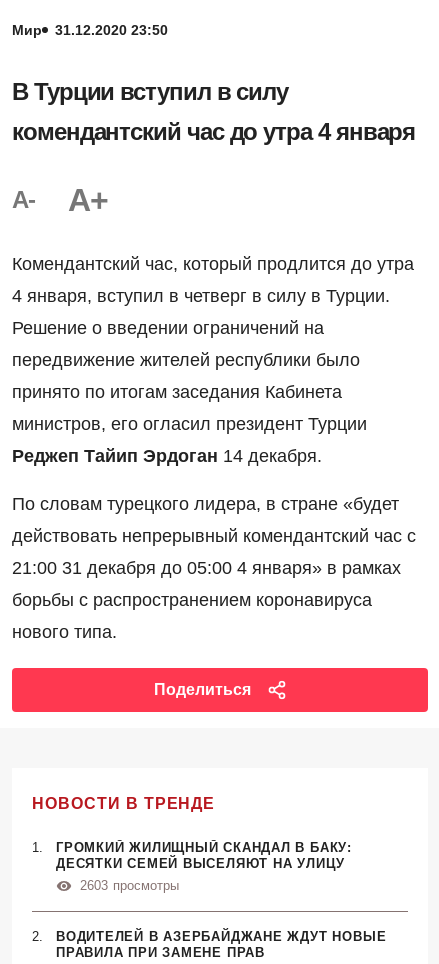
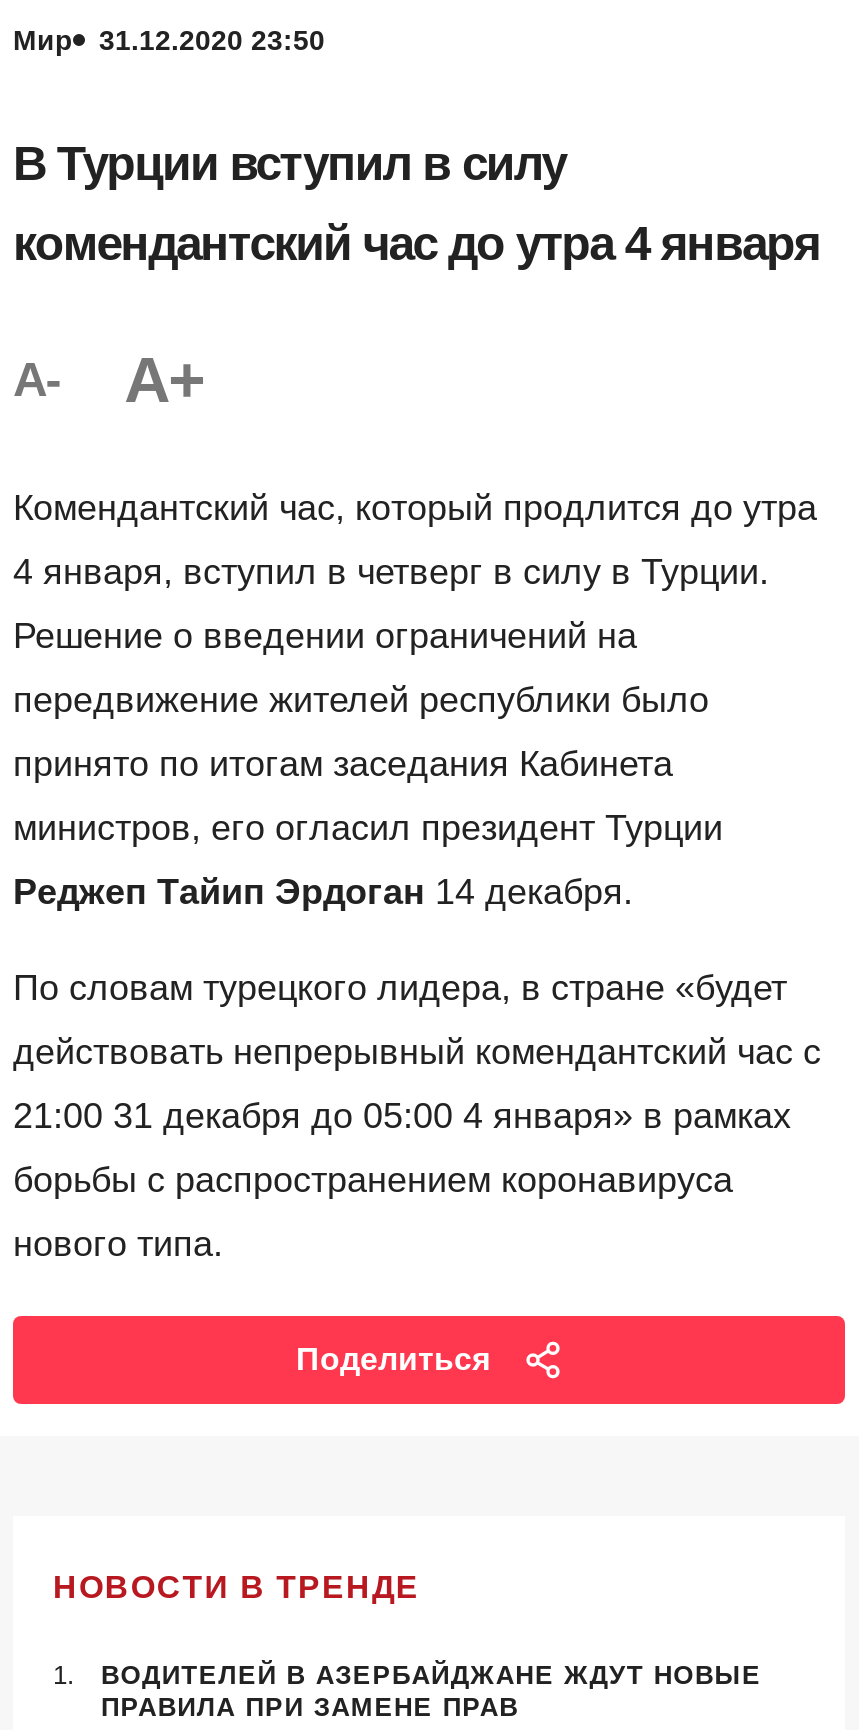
- ГРОМКИЙ ЖИЛИЩНЫЙ СКАНДАЛ В БАКУ:
- ДЕСЯТКИ СЕМЕЙ ВЫСЕЛЯЮТ НА УЛИЦУ
- 2603 просмотры
